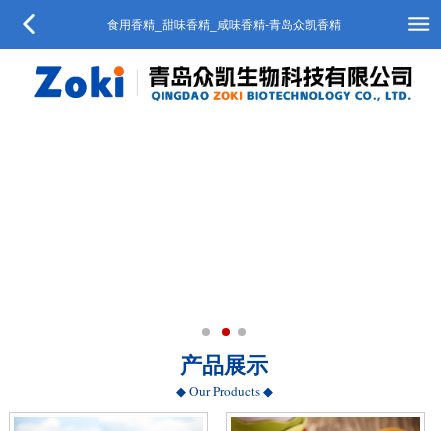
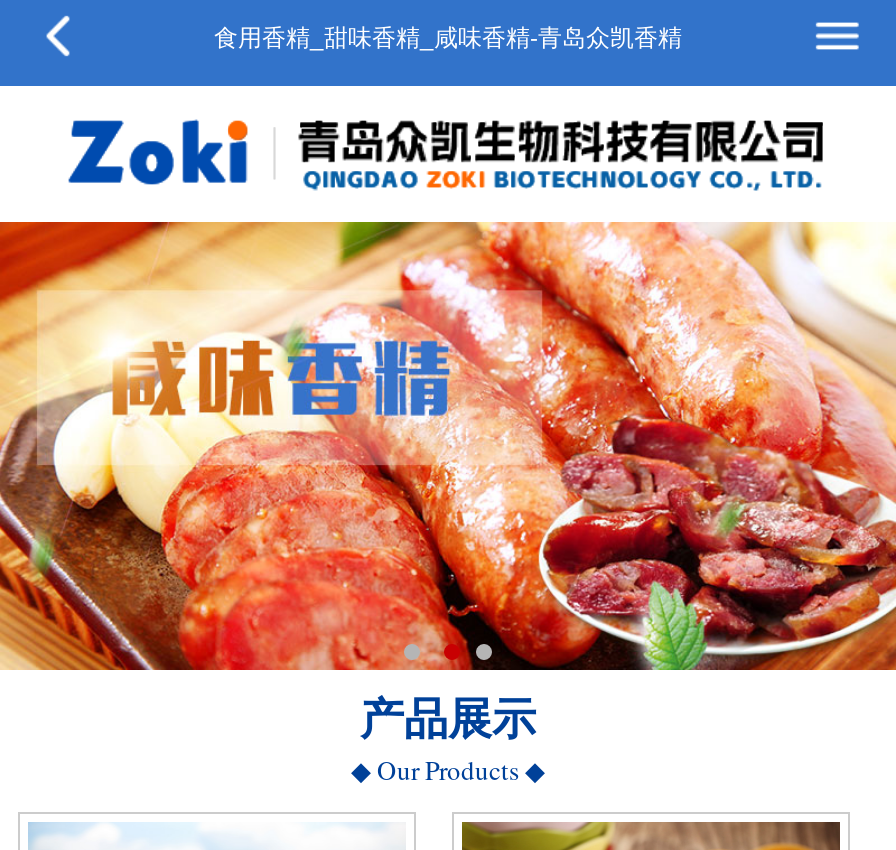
+ [image]
